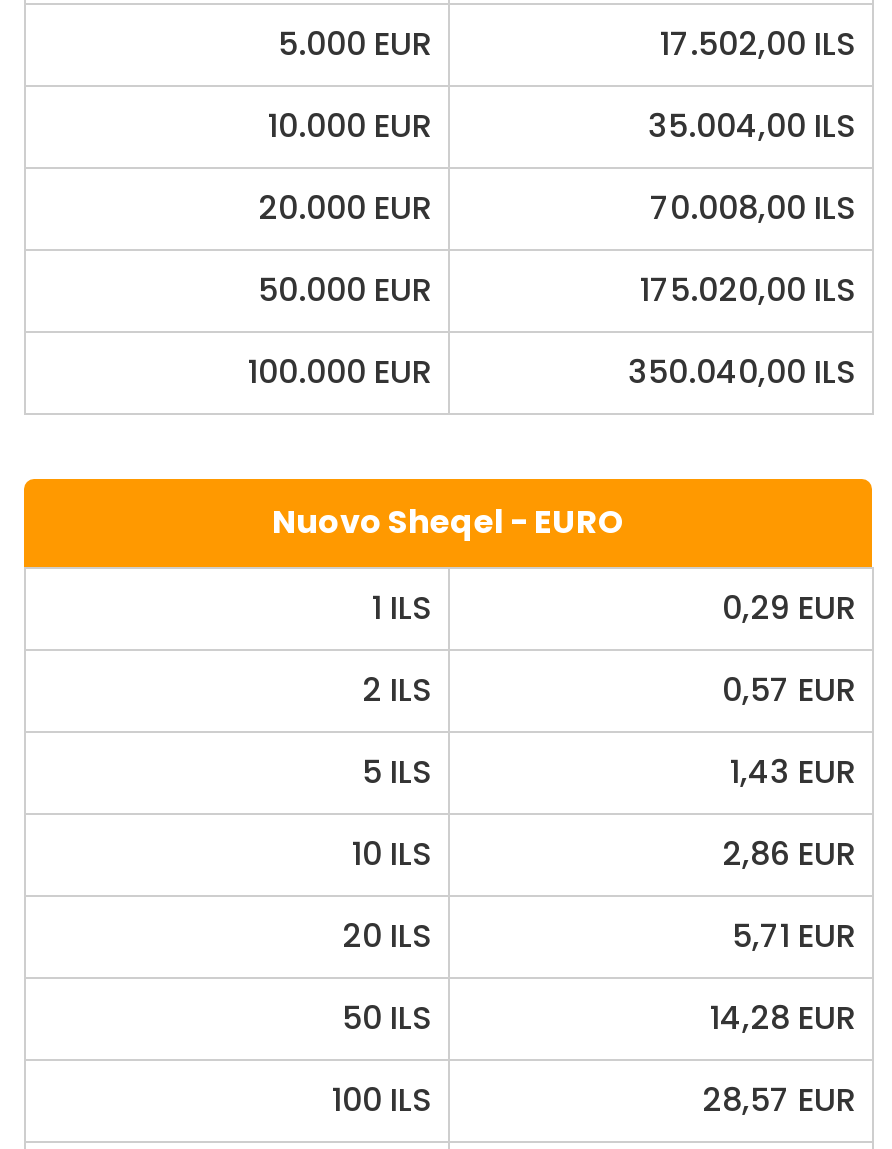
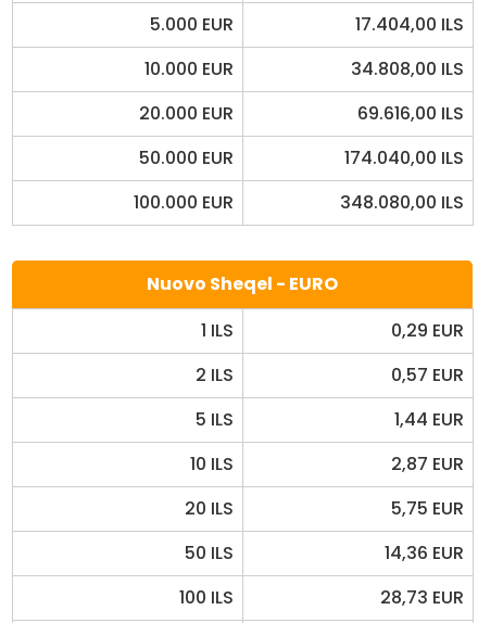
- 17.502,00 ILS
+ 17.404,00 ILS

- 35.004,00 ILS
+ 34.808,00 ILS

- 70.008,00 ILS
+ 69.616,00 ILS

- 175.020,00 ILS
+ 174.040,00 ILS

- 350.040,00 ILS
+ 348.080,00 ILS

- 1,43 EUR
+ 1,44 EUR

- 2,86 EUR
+ 2,87 EUR

- 5,71 EUR
+ 5,75 EUR

- 14,28 EUR
+ 14,36 EUR

- 28,57 EUR
+ 28,73 EUR
